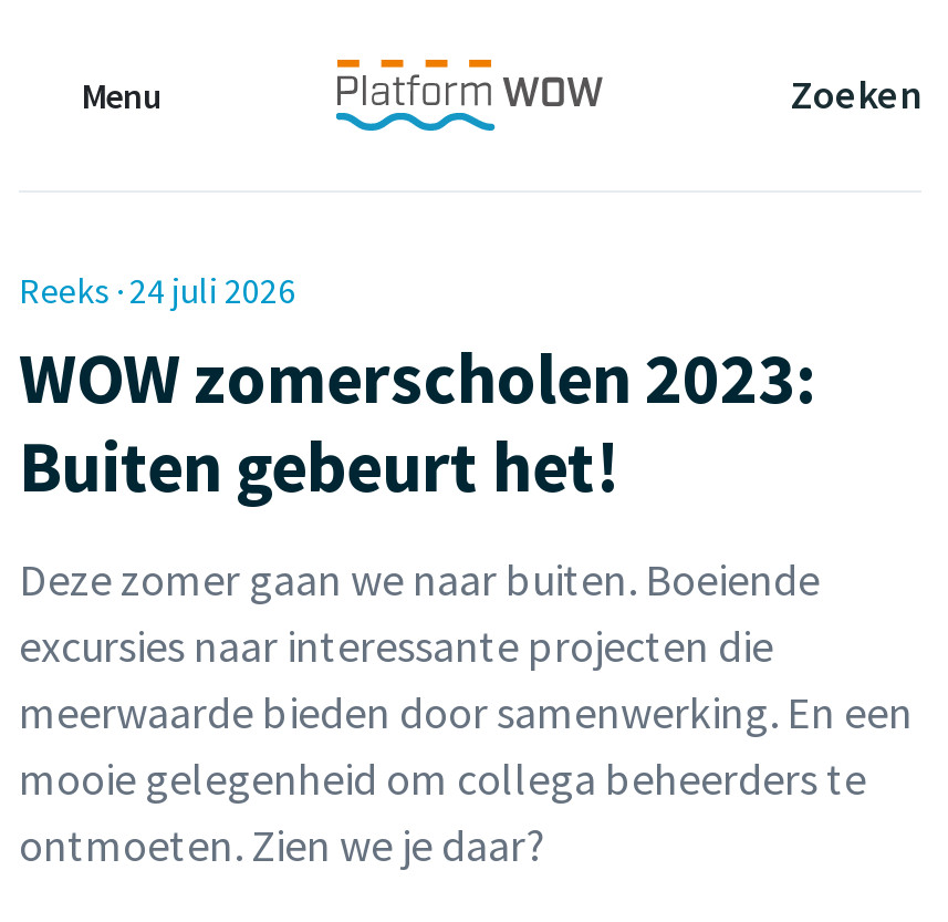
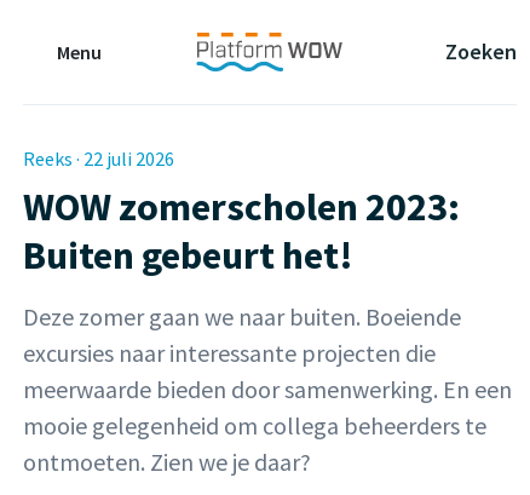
- Reeks · 24 juli 2026
+ Reeks · 22 juli 2026
